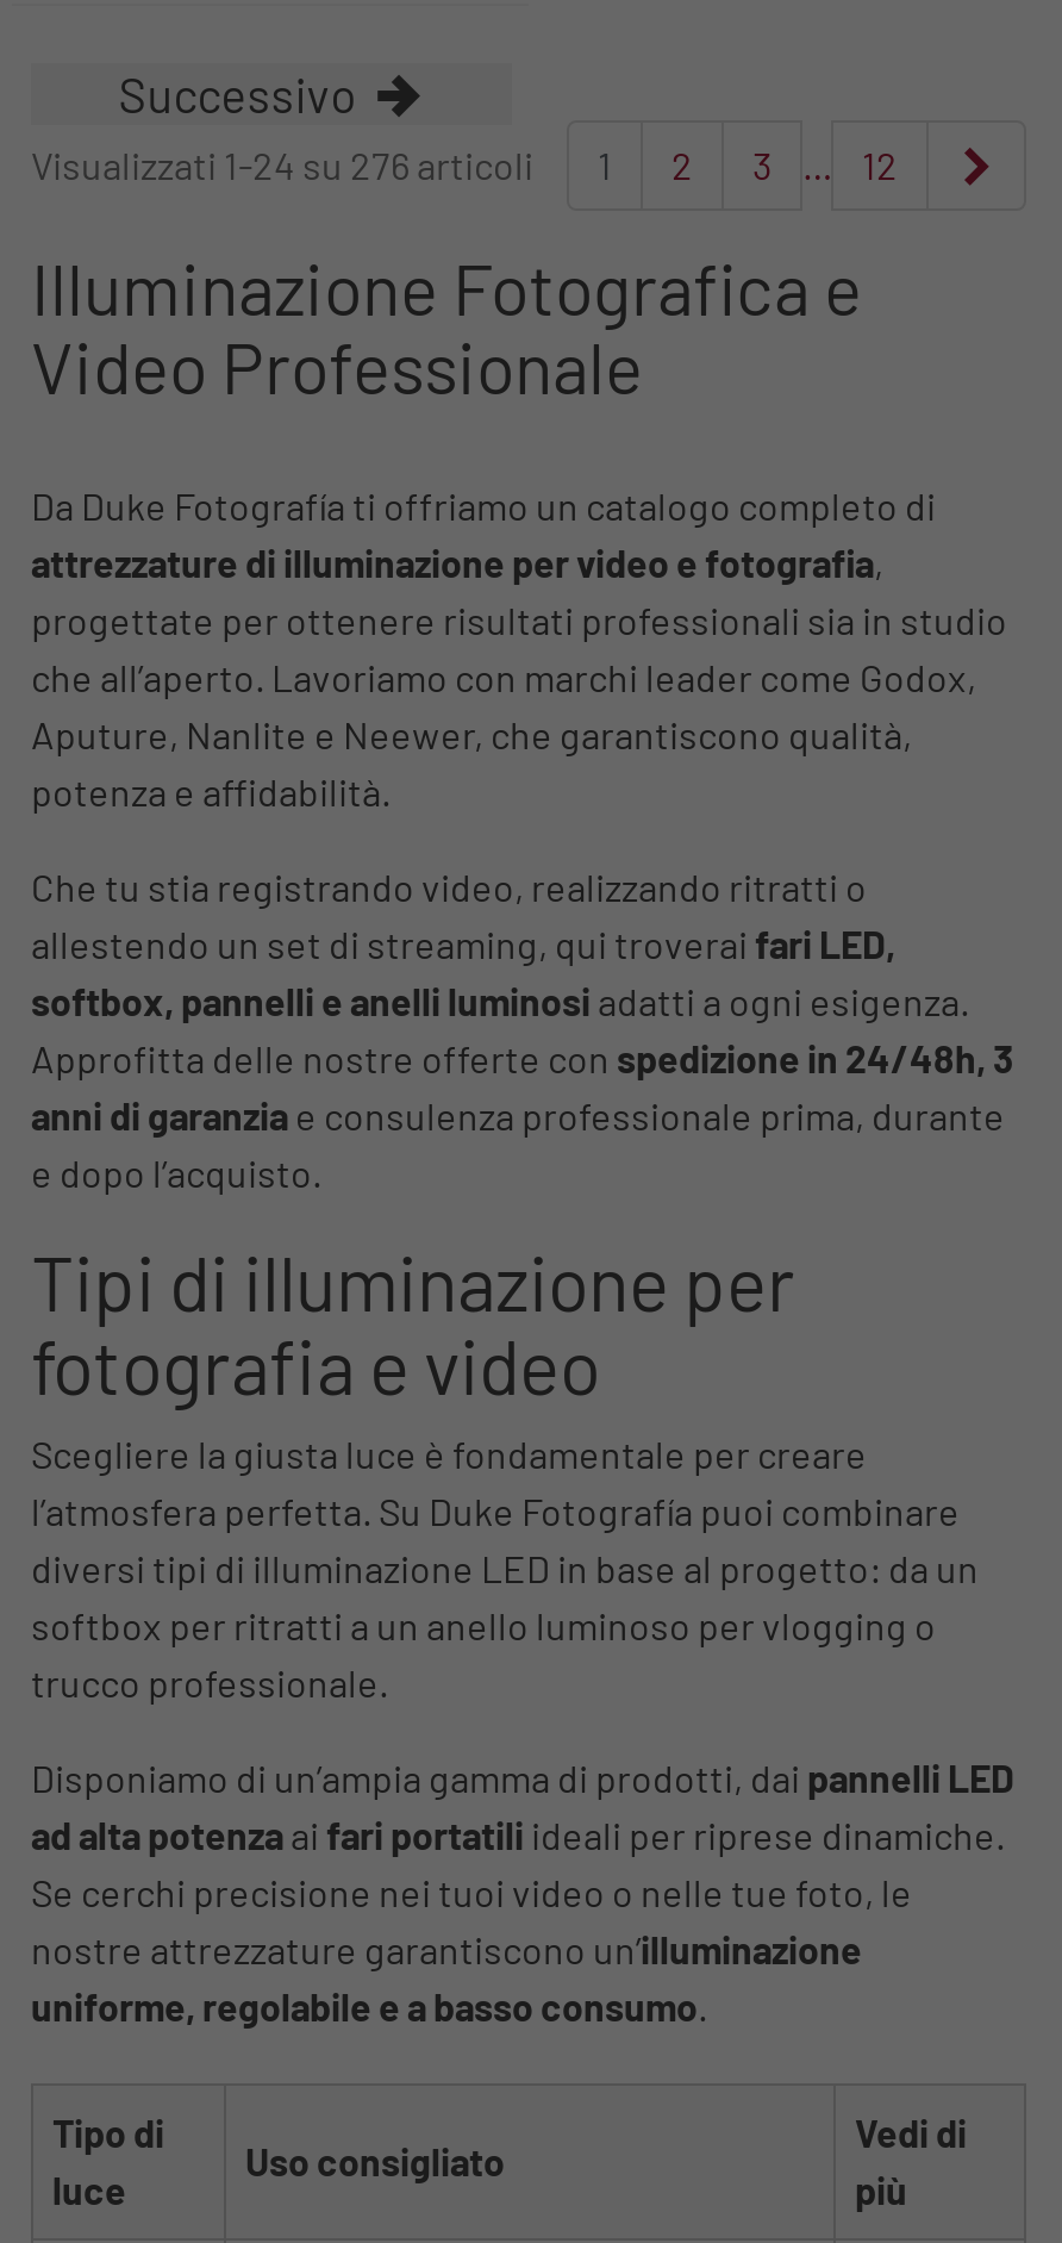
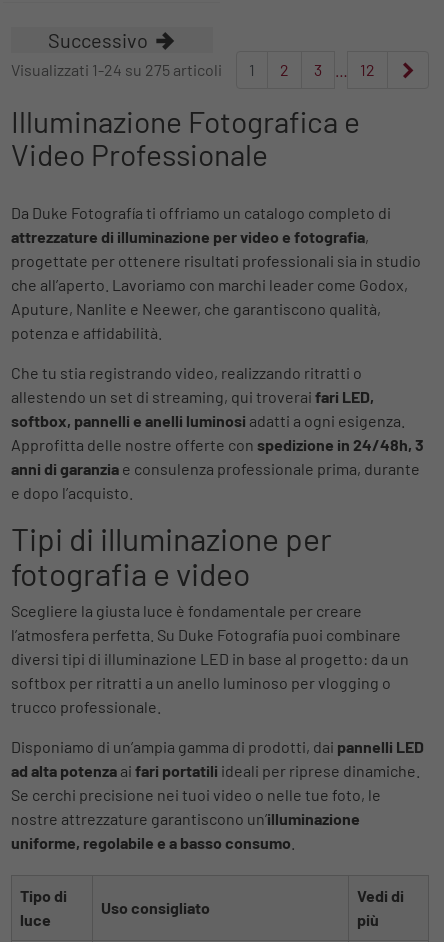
- Visualizzati 1-24 su 276 articoli
+ Visualizzati 1-24 su 275 articoli
